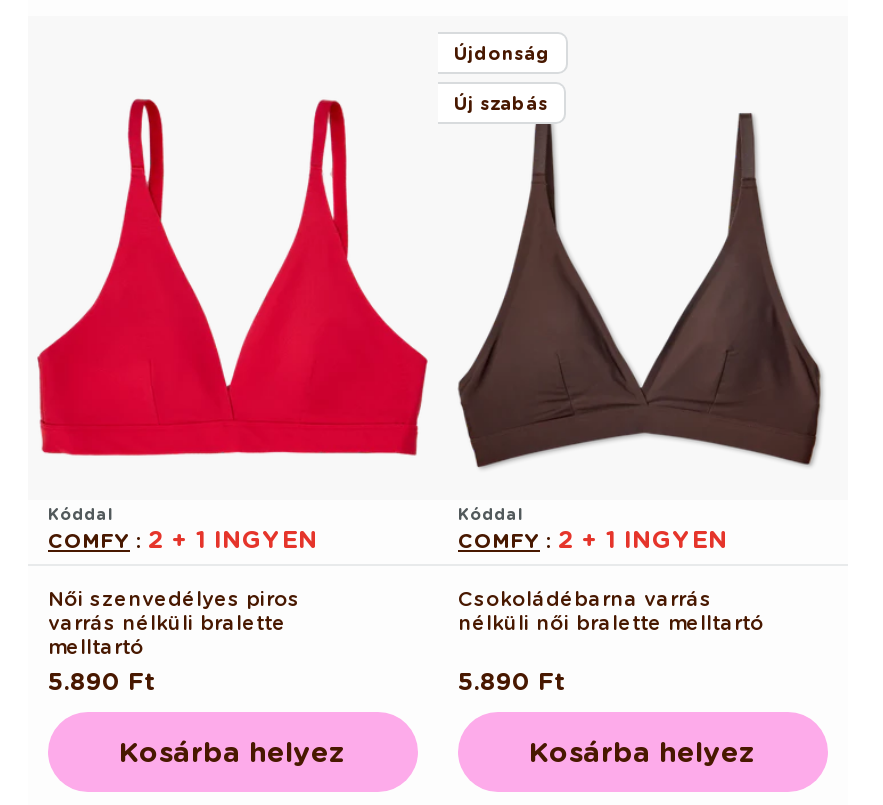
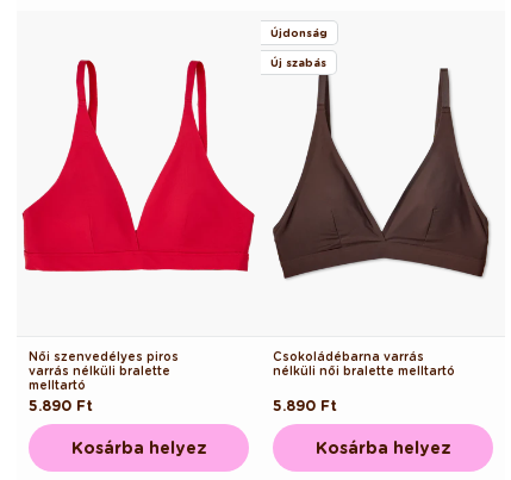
- Kóddal
- COMFY: 2 + 1 INGYEN

- Kóddal
- COMFY: 2 + 1 INGYEN
